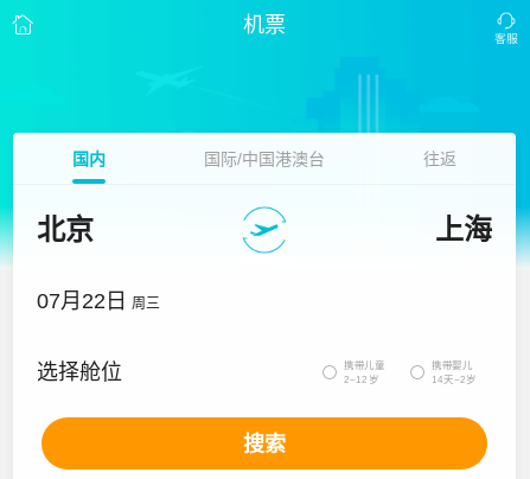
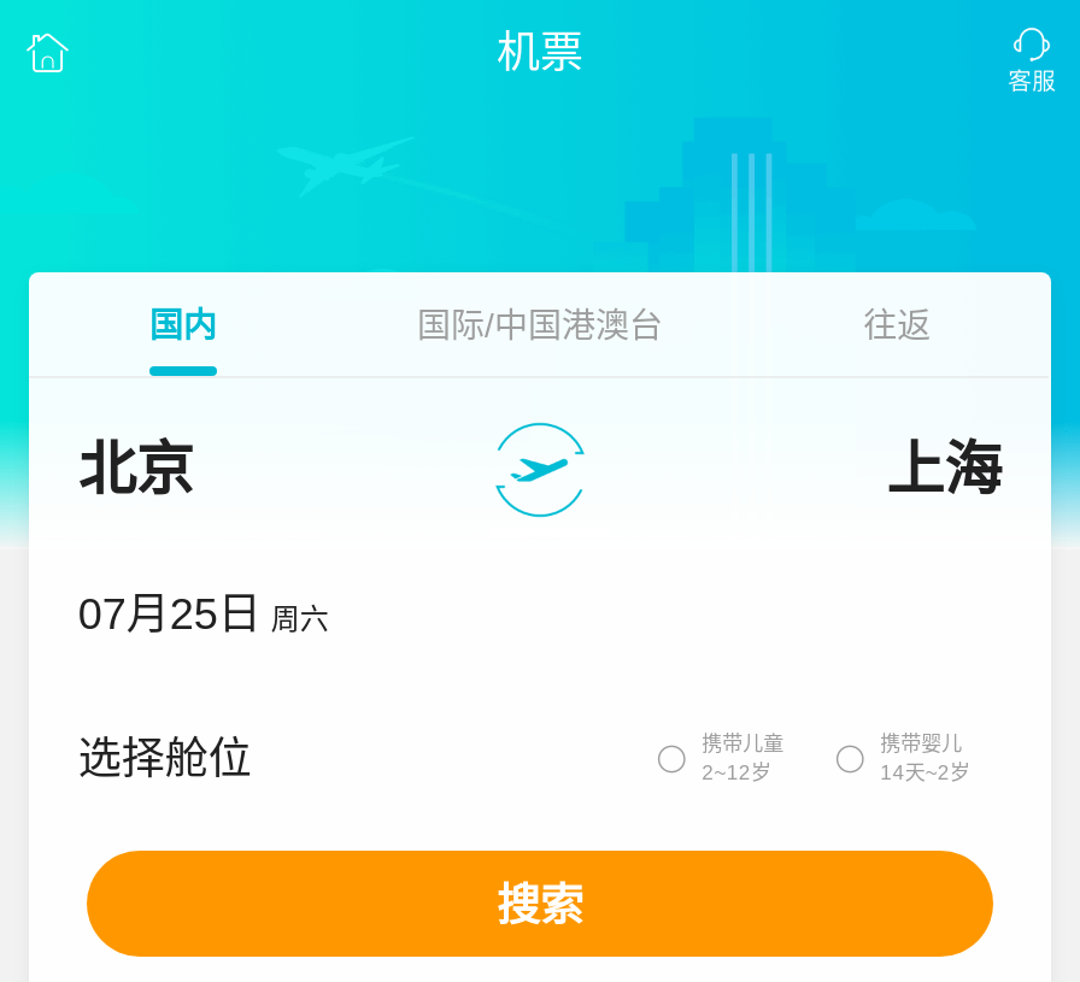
- 07月22日 周三
+ 07月25日 周六
